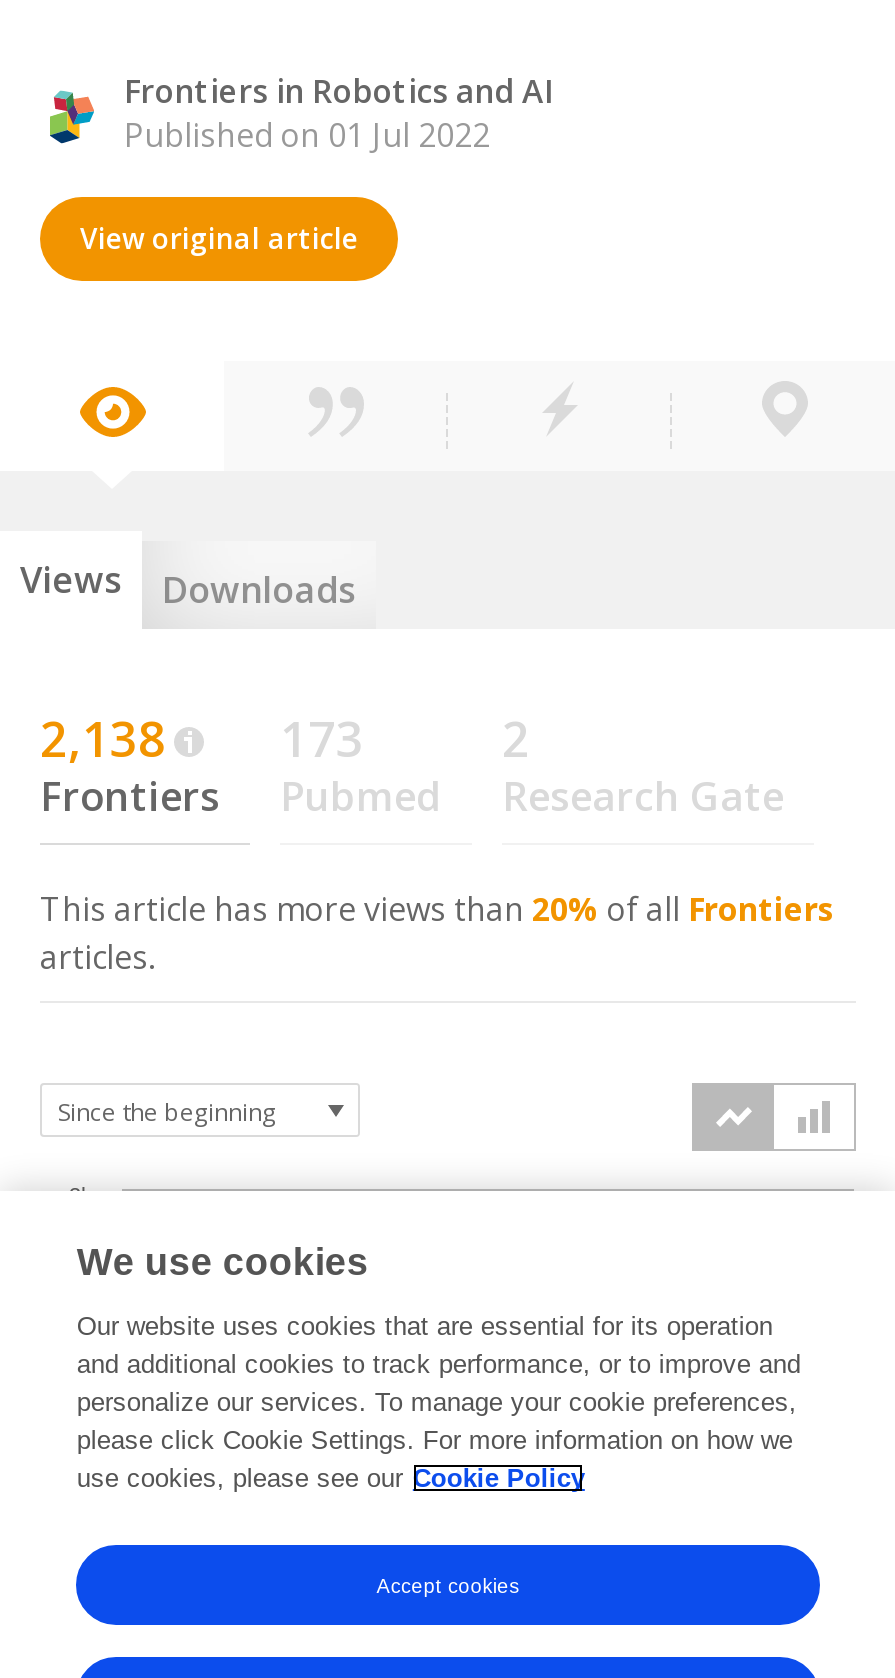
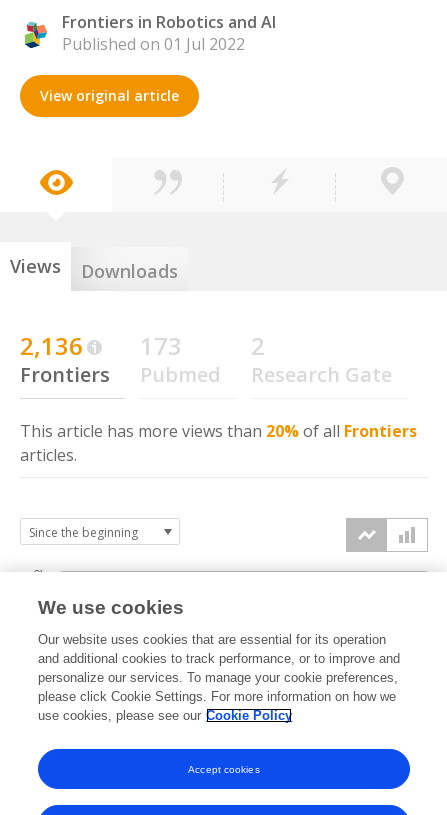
- 2,138
+ 2,136
